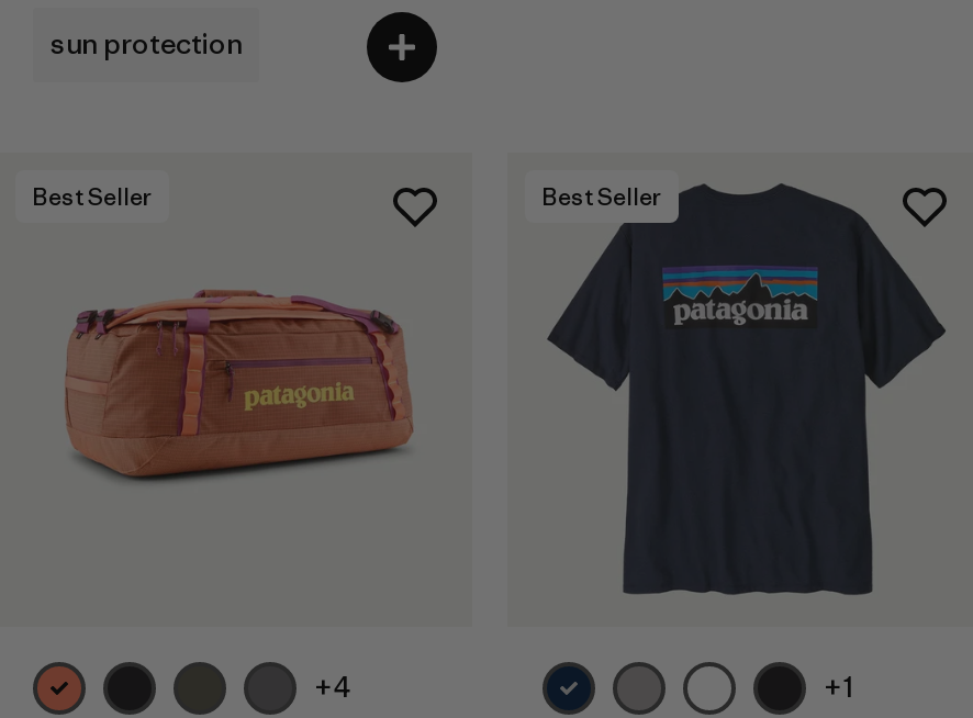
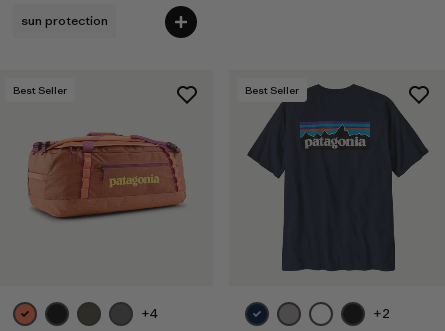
- +1
+ +2
